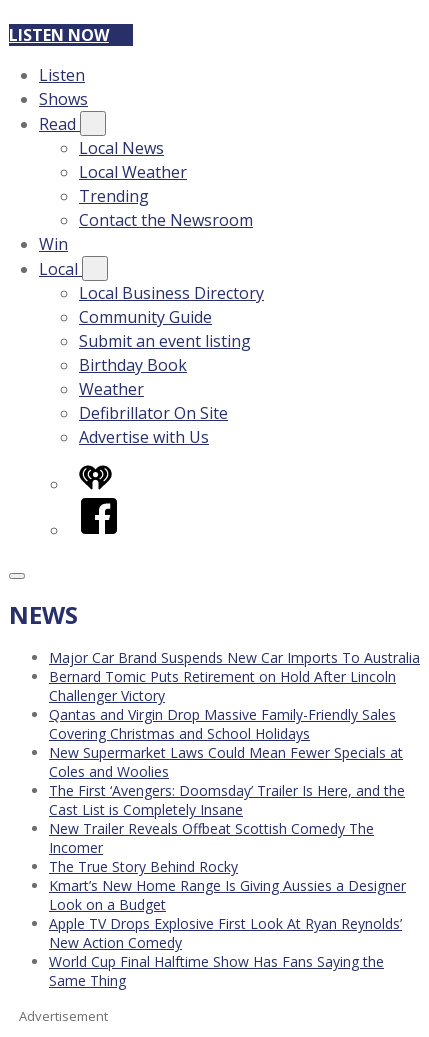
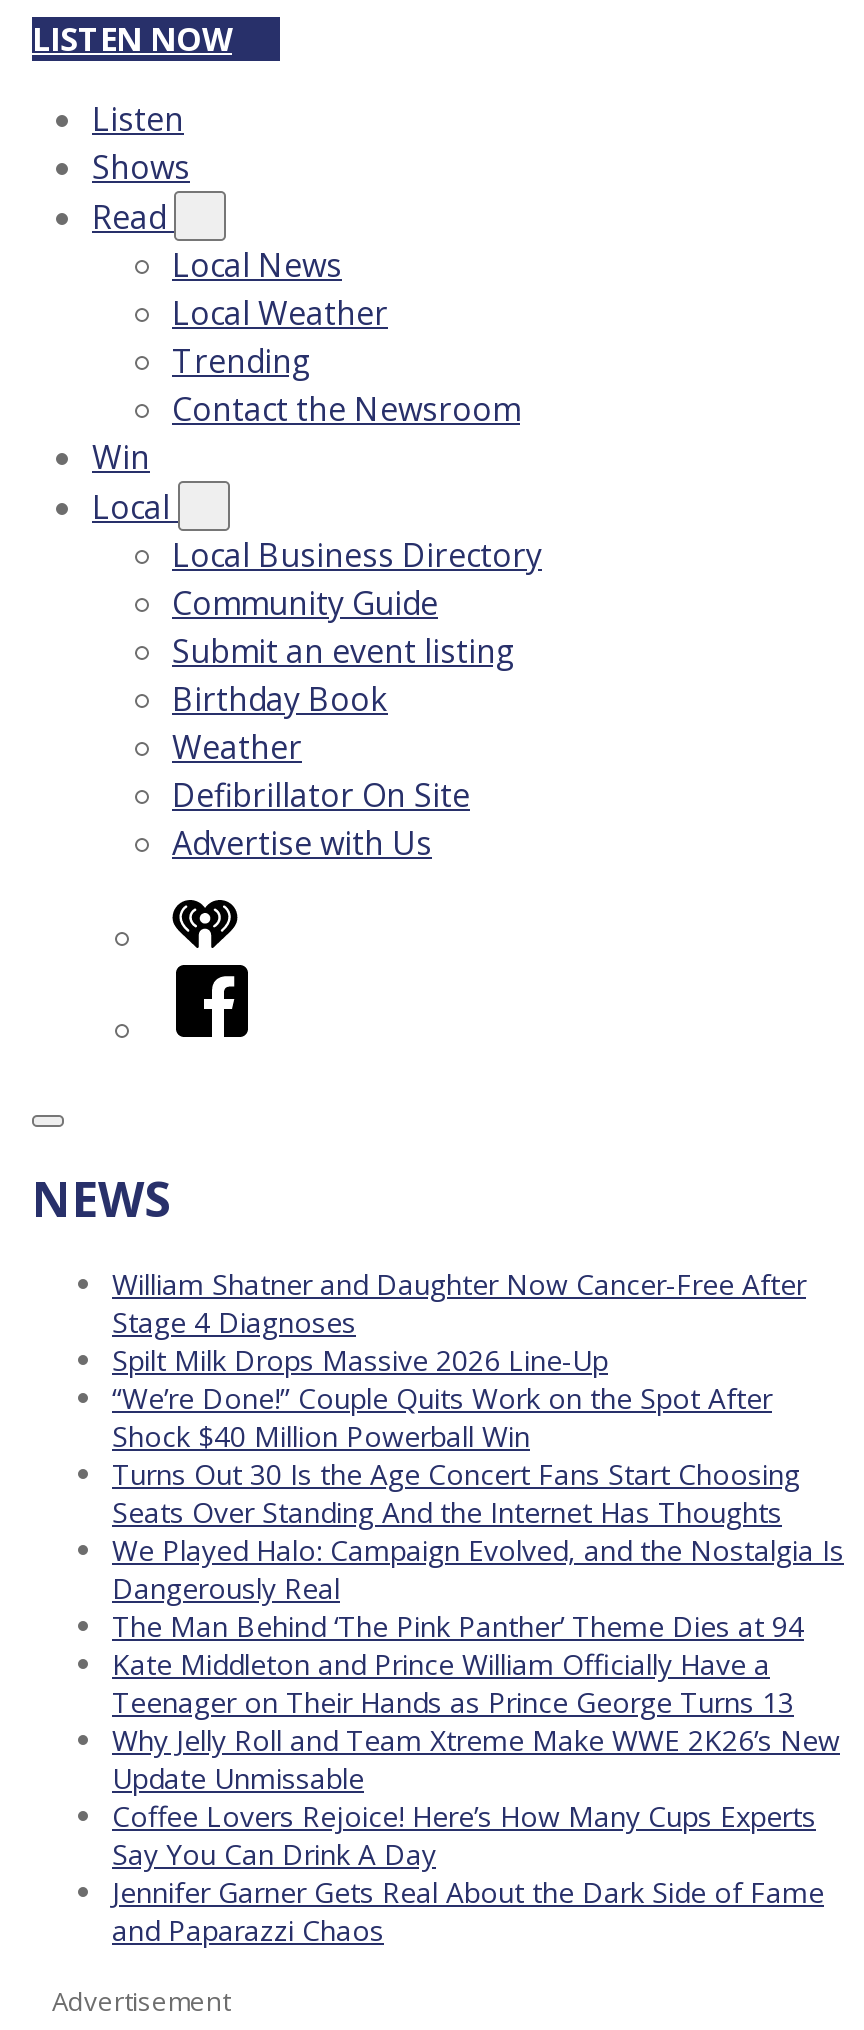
- Major Car Brand Suspends New Car Imports To Australia
- Bernard Tomic Puts Retirement on Hold After Lincoln
- Challenger Victory
- Qantas and Virgin Drop Massive Family-Friendly Sales
- Covering Christmas and School Holidays
- New Supermarket Laws Could Mean Fewer Specials at
- Coles and Woolies
- The First ‘Avengers: Doomsday’ Trailer Is Here, and the
- Cast List is Completely Insane
- New Trailer Reveals Offbeat Scottish Comedy The
- Incomer
- The True Story Behind Rocky
- Kmart’s New Home Range Is Giving Aussies a Designer
- Look on a Budget
- Apple TV Drops Explosive First Look At Ryan Reynolds’
- New Action Comedy
- World Cup Final Halftime Show Has Fans Saying the
- Same Thing
+ William Shatner and Daughter Now Cancer-Free After
+ Stage 4 Diagnoses
+ Spilt Milk Drops Massive 2026 Line-Up
+ “We’re Done!” Couple Quits Work on the Spot After
+ Shock $40 Million Powerball Win
+ Turns Out 30 Is the Age Concert Fans Start Choosing
+ Seats Over Standing And the Internet Has Thoughts
+ We Played Halo: Campaign Evolved, and the Nostalgia Is
+ Dangerously Real
+ The Man Behind ‘The Pink Panther’ Theme Dies at 94
+ Kate Middleton and Prince William Officially Have a
+ Teenager on Their Hands as Prince George Turns 13
+ Why Jelly Roll and Team Xtreme Make WWE 2K26’s New
+ Update Unmissable
+ Coffee Lovers Rejoice! Here’s How Many Cups Experts
+ Say You Can Drink A Day
+ Jennifer Garner Gets Real About the Dark Side of Fame
+ and Paparazzi Chaos
